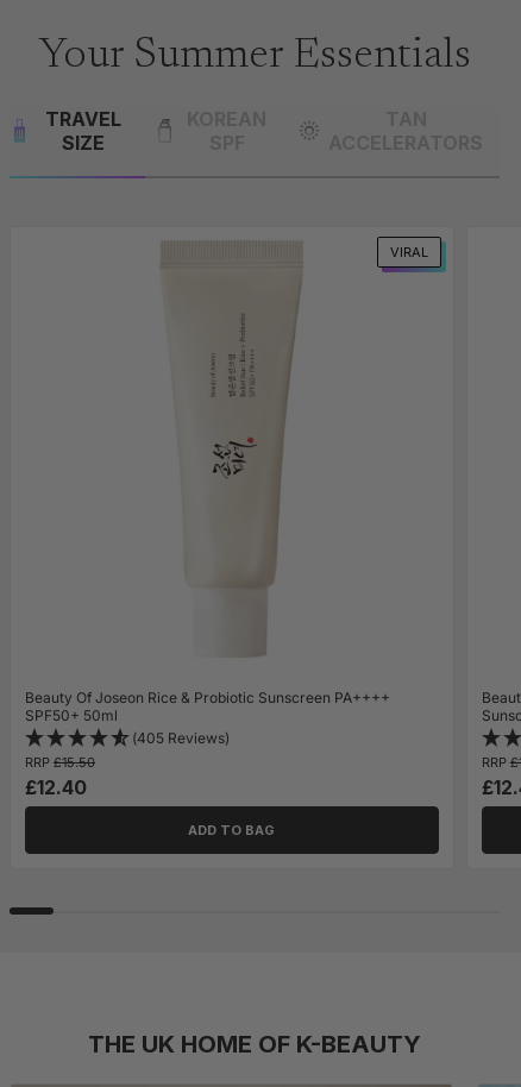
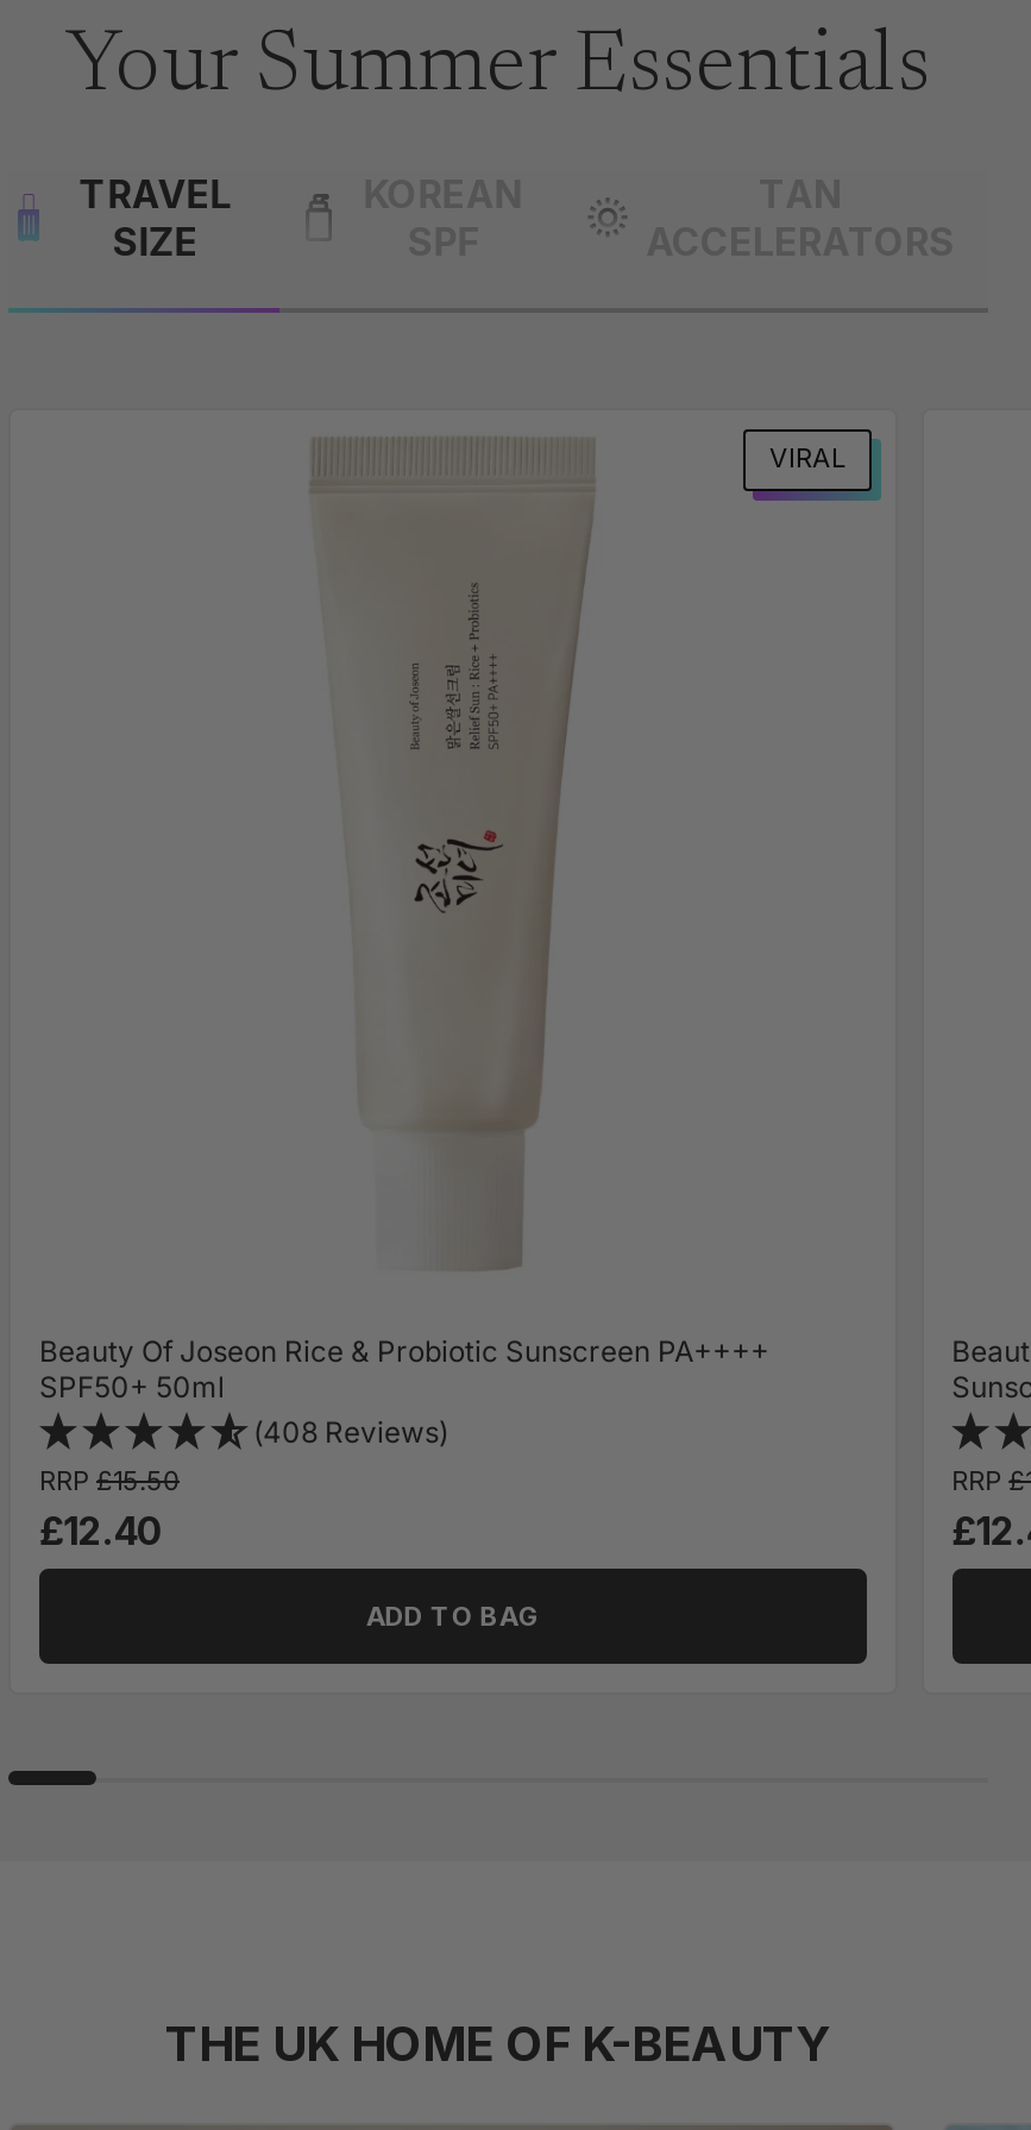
- (405 Reviews)
+ (408 Reviews)
